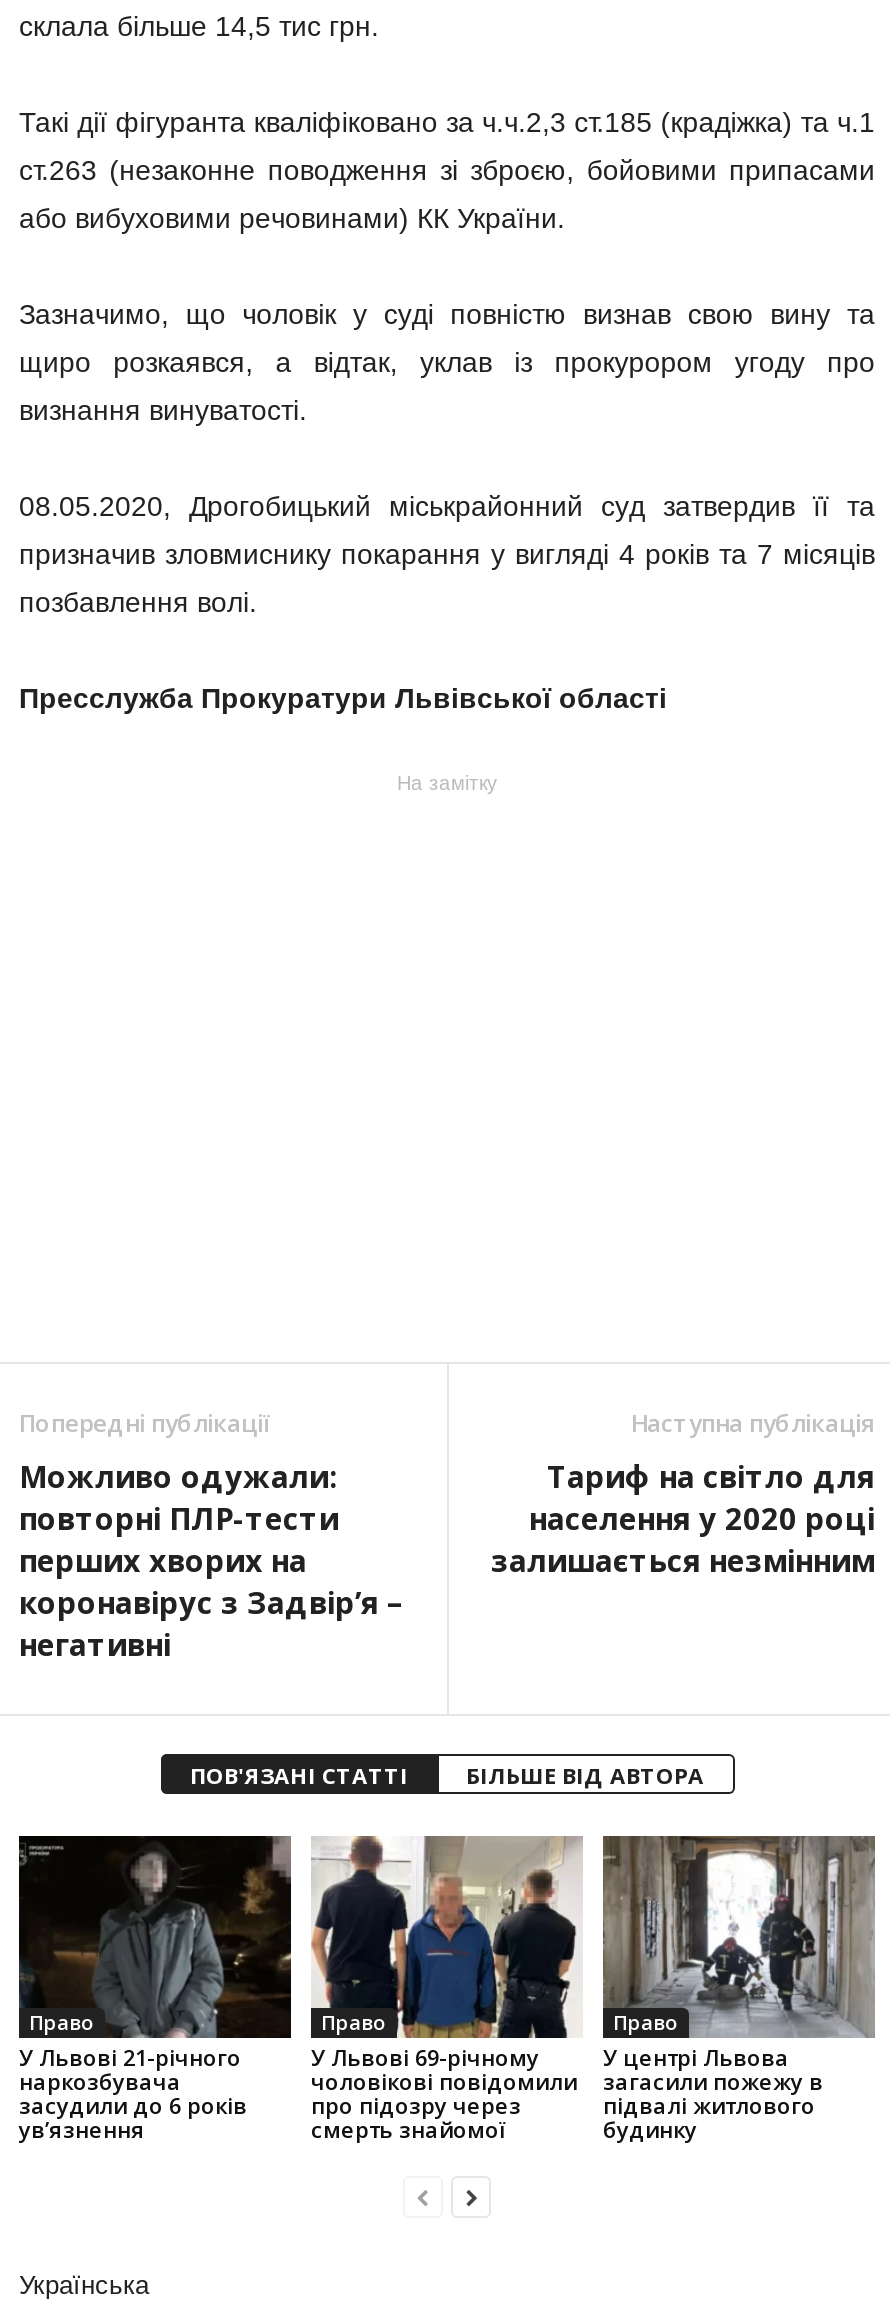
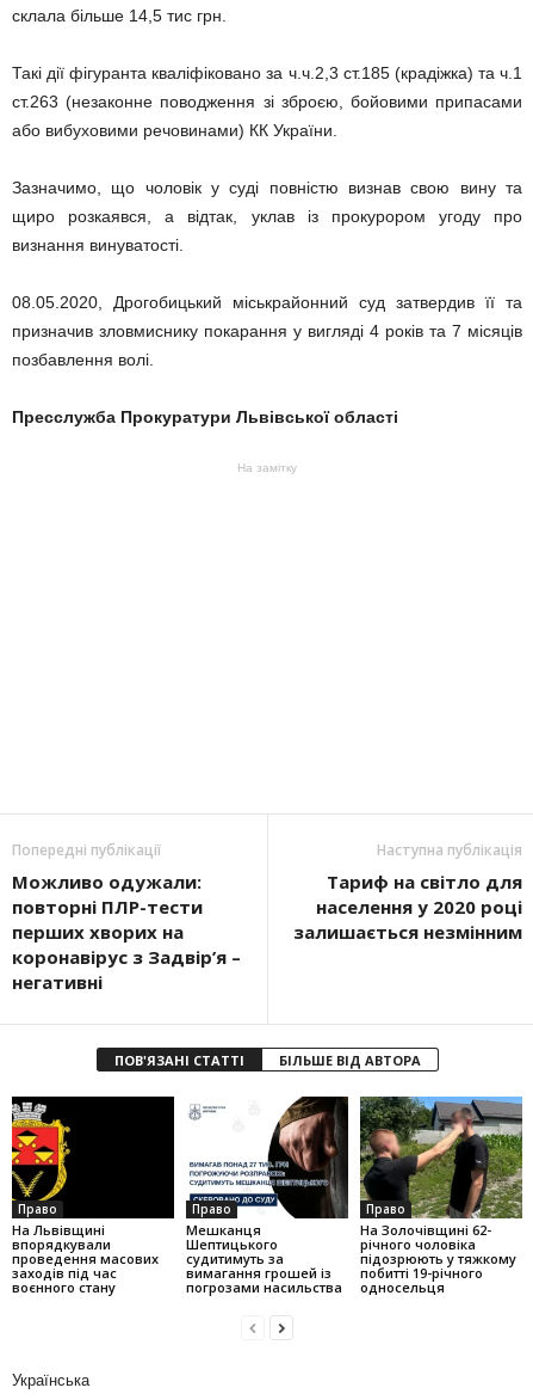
- [image]
- У Львові 21-річного
- наркозбувача
- засудили до 6 років
- ув’язнення
+ [image]
+ На Львівщині
+ впорядкували
+ проведення масових
+ заходів під час
+ воєнного стану

- [image]
- У Львові 69-річному
- чоловікові повідомили
- про підозру через
- смерть знайомої
+ [image]
+ Мешканця
+ Шептицького
+ судитимуть за
+ вимагання грошей із
+ погрозами насильства

- [image]
- У центрі Львова
- загасили пожежу в
- підвалі житлового
- будинку
+ [image]
+ На Золочівщині 62-
+ річного чоловіка
+ підозрюють у тяжкому
+ побитті 19-річного
+ односельця
